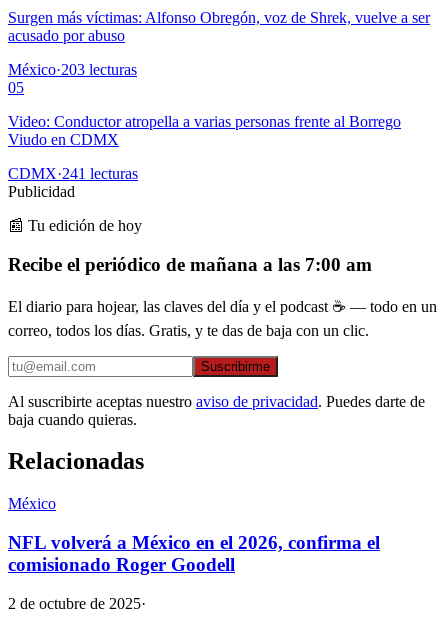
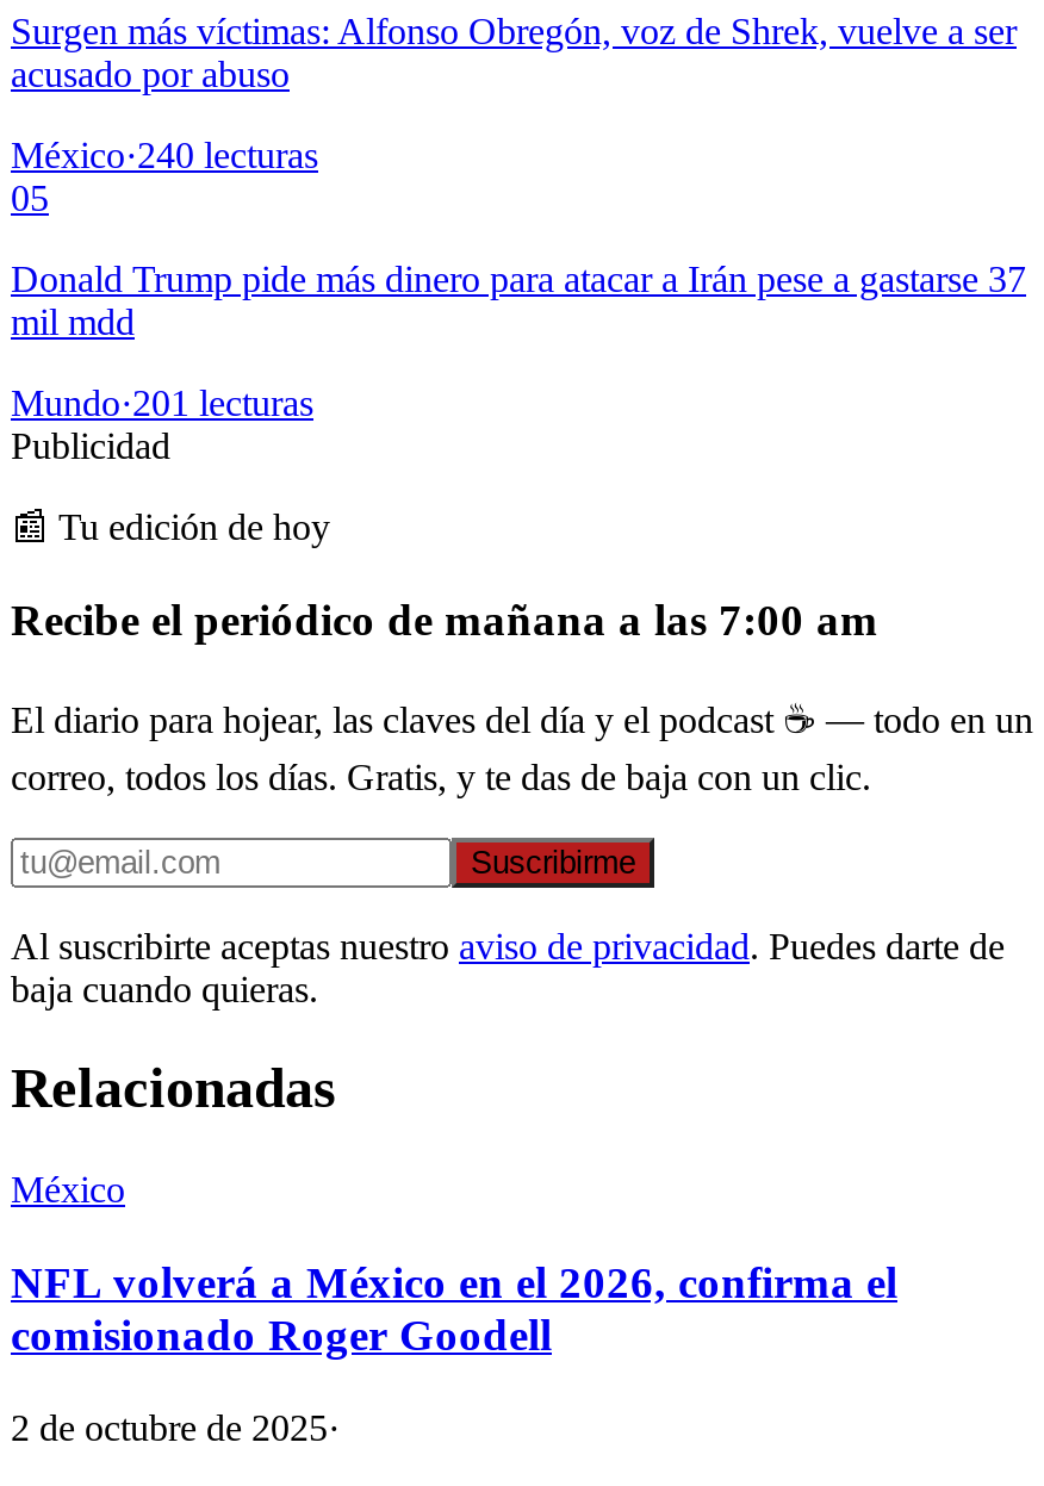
- México·203 lecturas
+ México·240 lecturas

- Video: Conductor atropella a varias personas frente al Borrego
- Viudo en CDMX
+ Donald Trump pide más dinero para atacar a Irán pese a gastarse 37
+ mil mdd

- CDMX·241 lecturas
+ Mundo·201 lecturas
